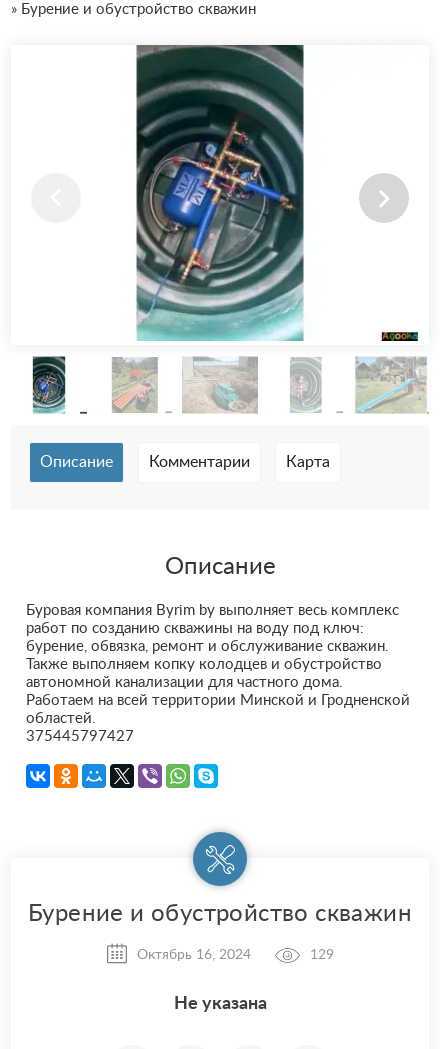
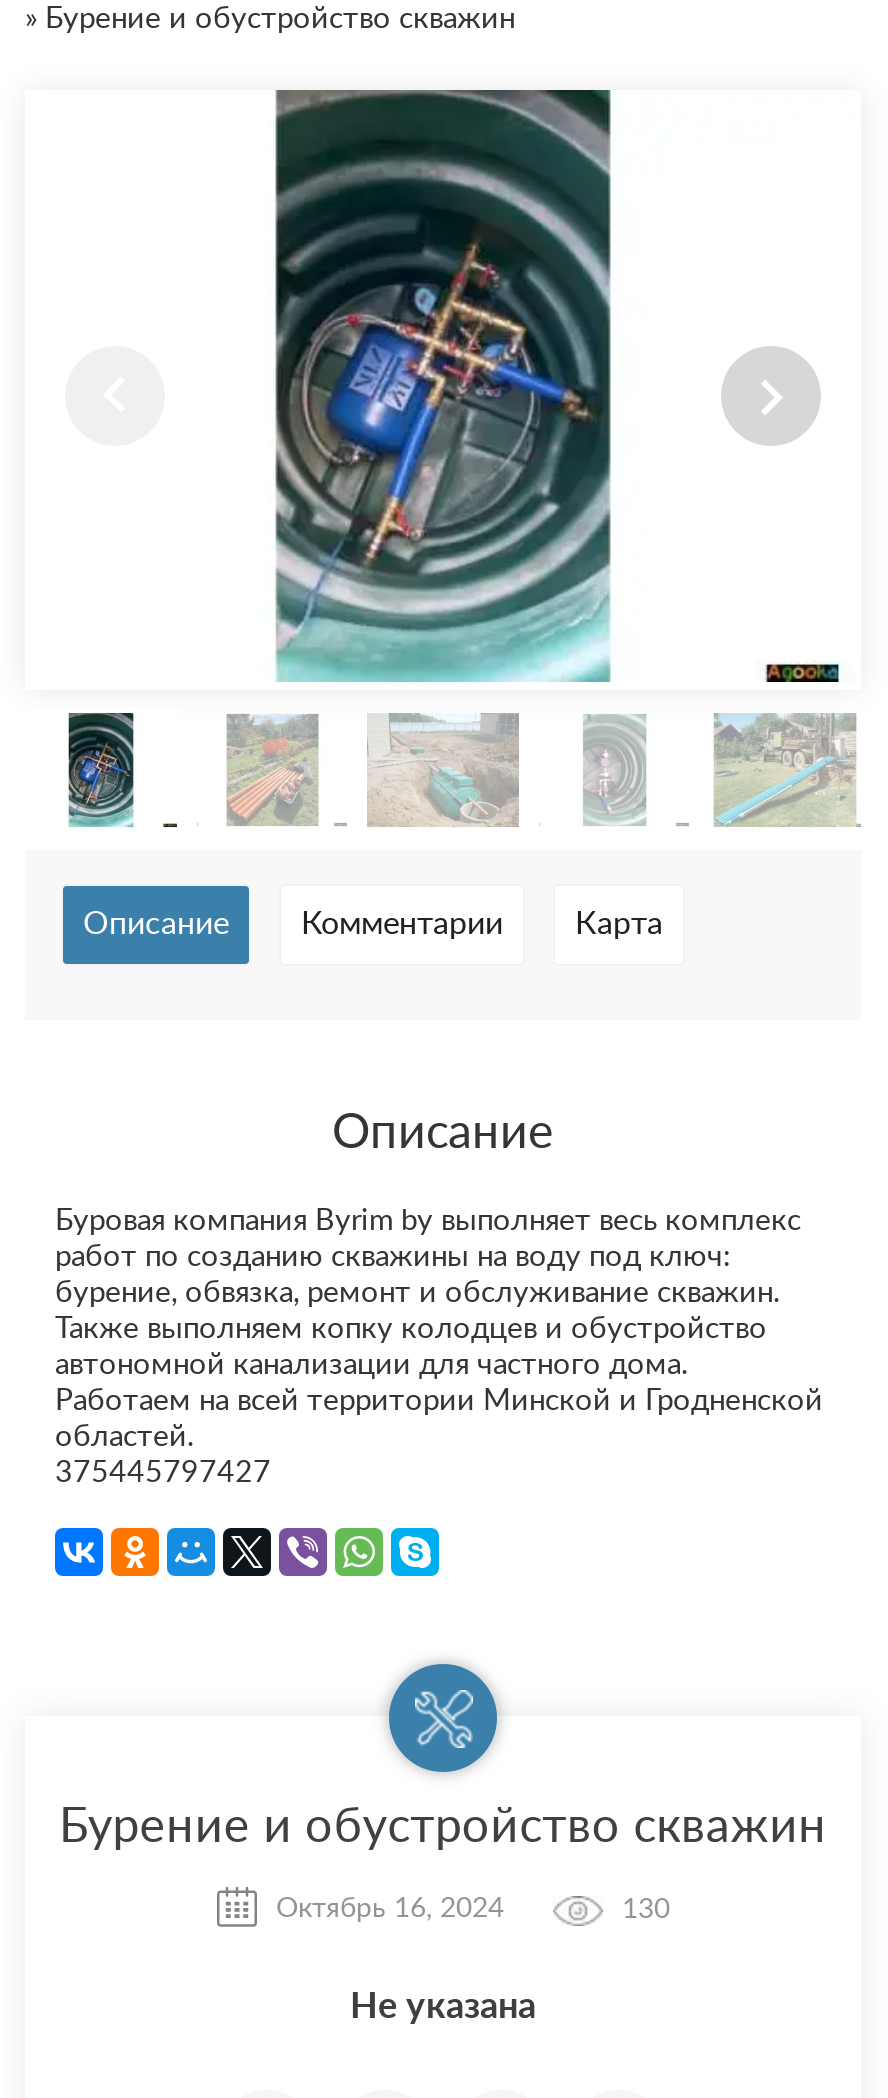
- 129
+ 130
